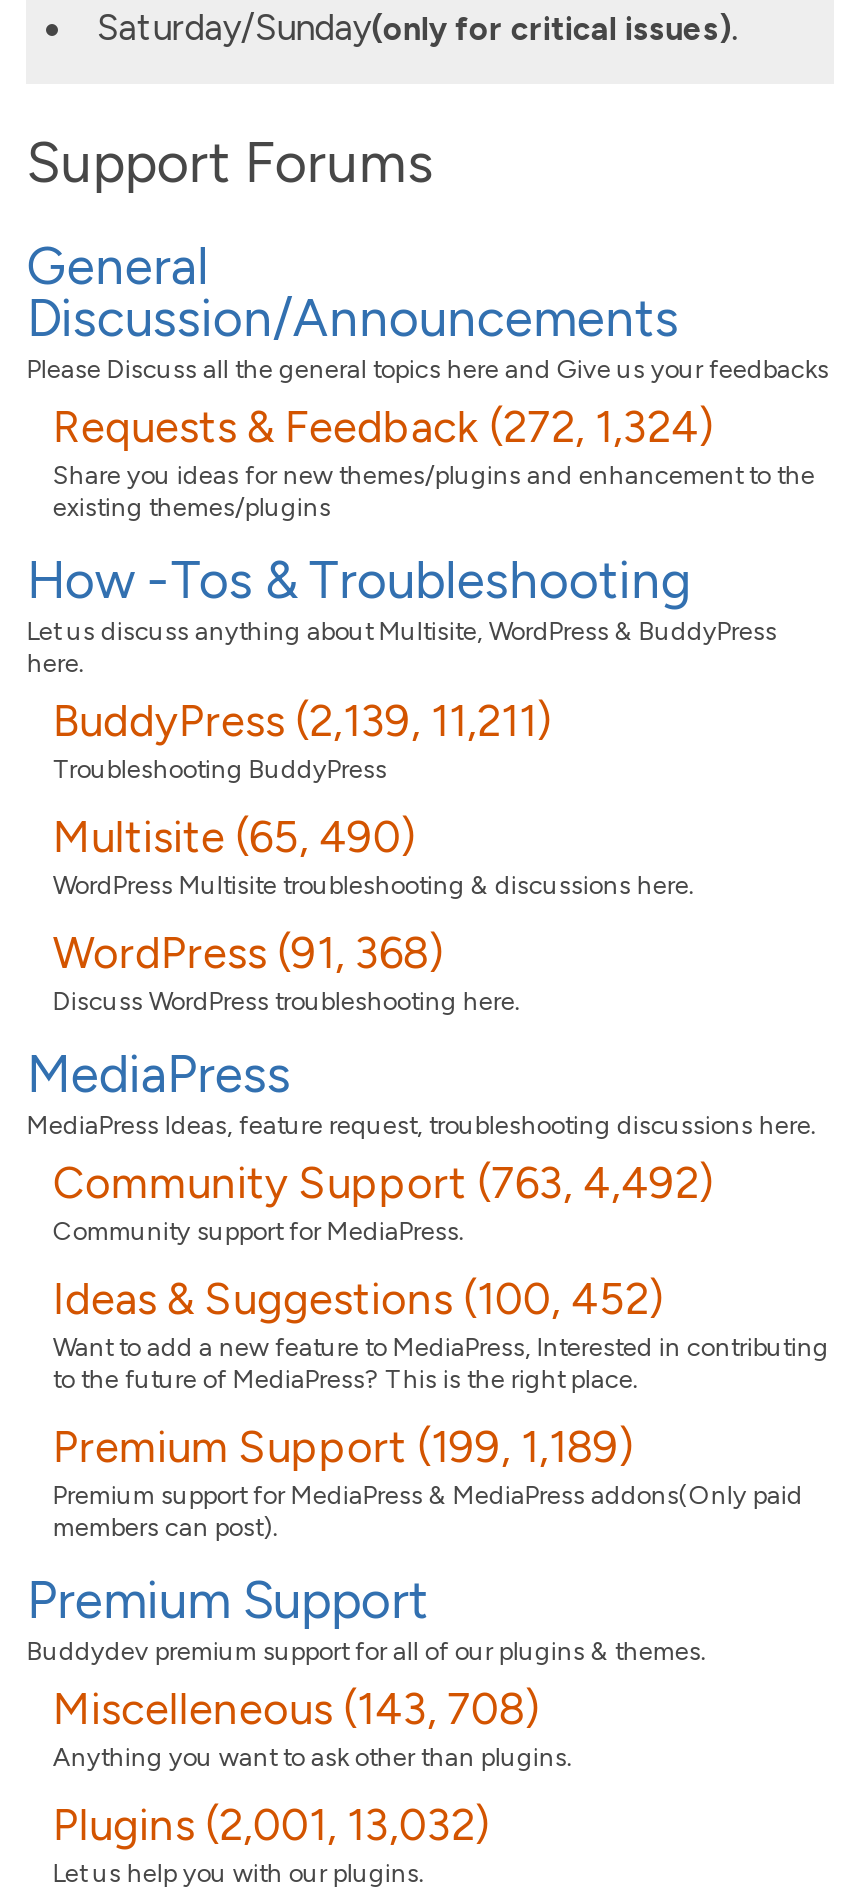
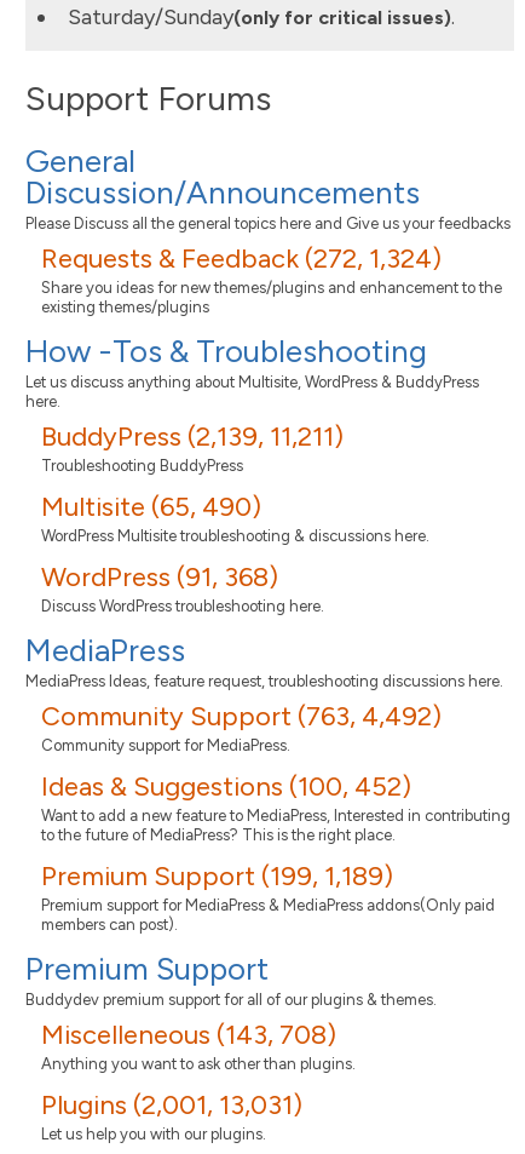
- Plugins (2,001, 13,032)
+ Plugins (2,001, 13,031)
